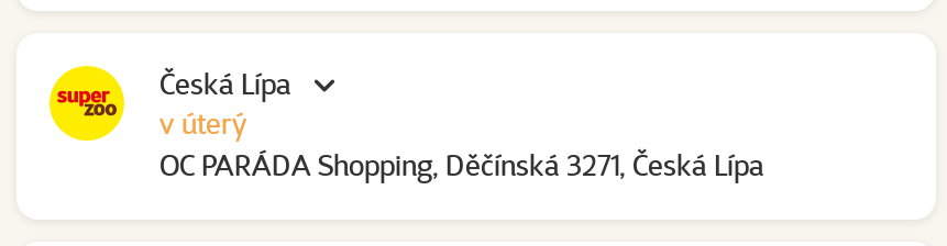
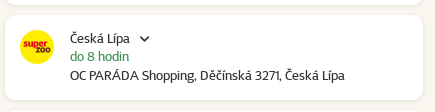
- v úterý
+ do 8 hodin
